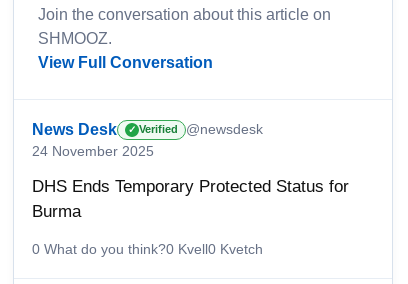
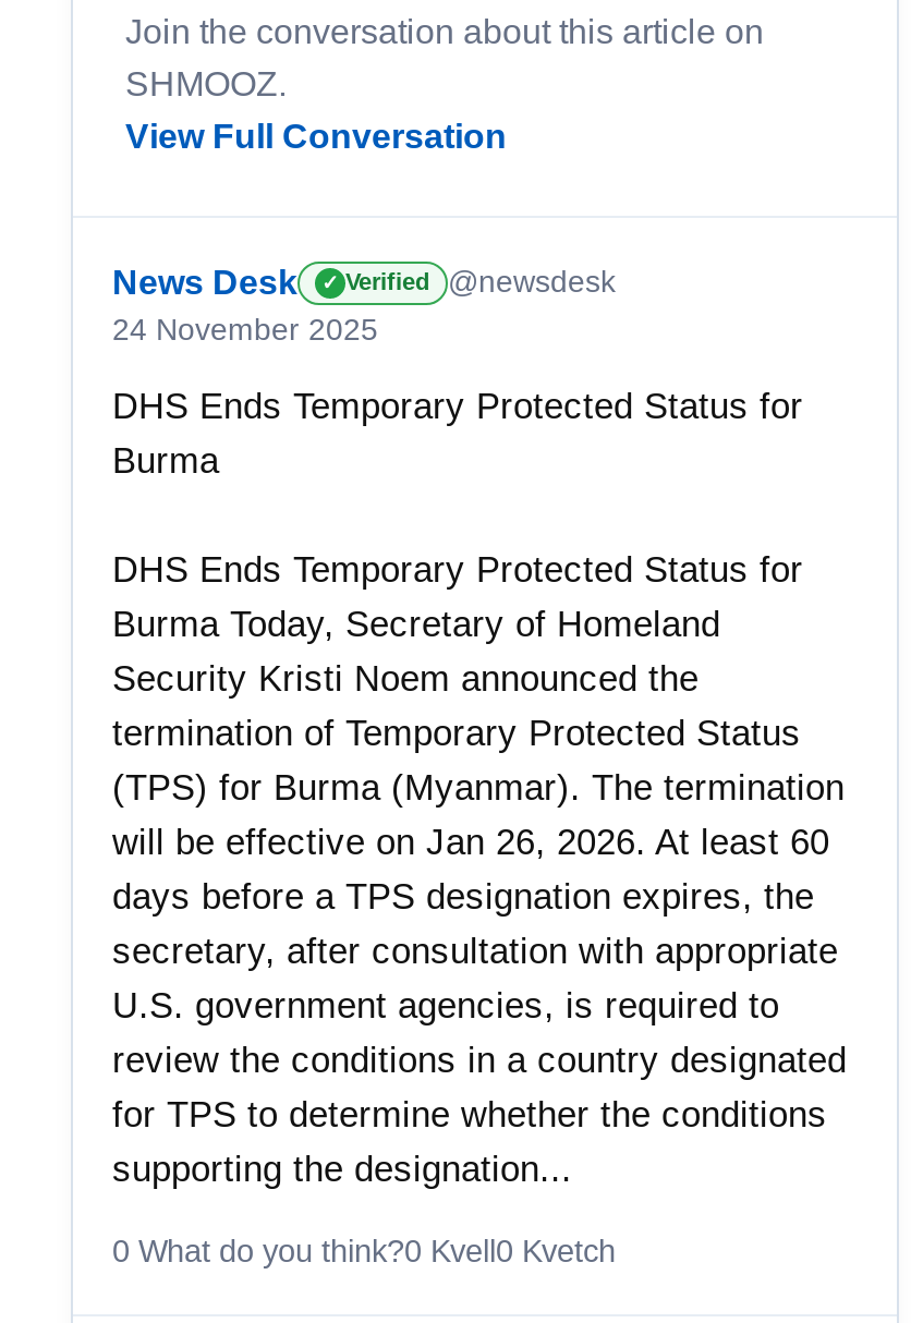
+ DHS Ends Temporary Protected Status for
+ Burma Today, Secretary of Homeland
+ Security Kristi Noem announced the
+ termination of Temporary Protected Status
+ (TPS) for Burma (Myanmar). The termination
+ will be effective on Jan 26, 2026. At least 60
+ days before a TPS designation expires, the
+ secretary, after consultation with appropriate
+ U.S. government agencies, is required to
+ review the conditions in a country designated
+ for TPS to determine whether the conditions
+ supporting the designation...
